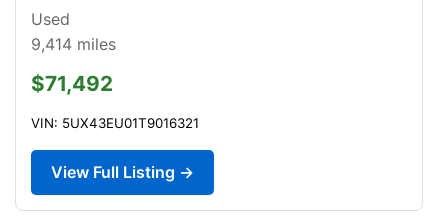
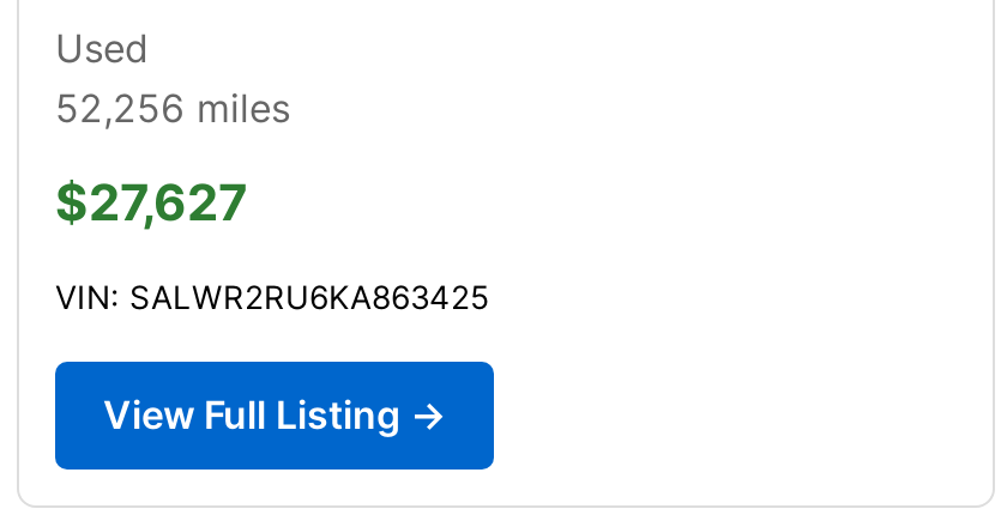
- 9,414 miles
+ 52,256 miles

- $71,492
+ $27,627

- VIN: 5UX43EU01T9016321
+ VIN: SALWR2RU6KA863425
